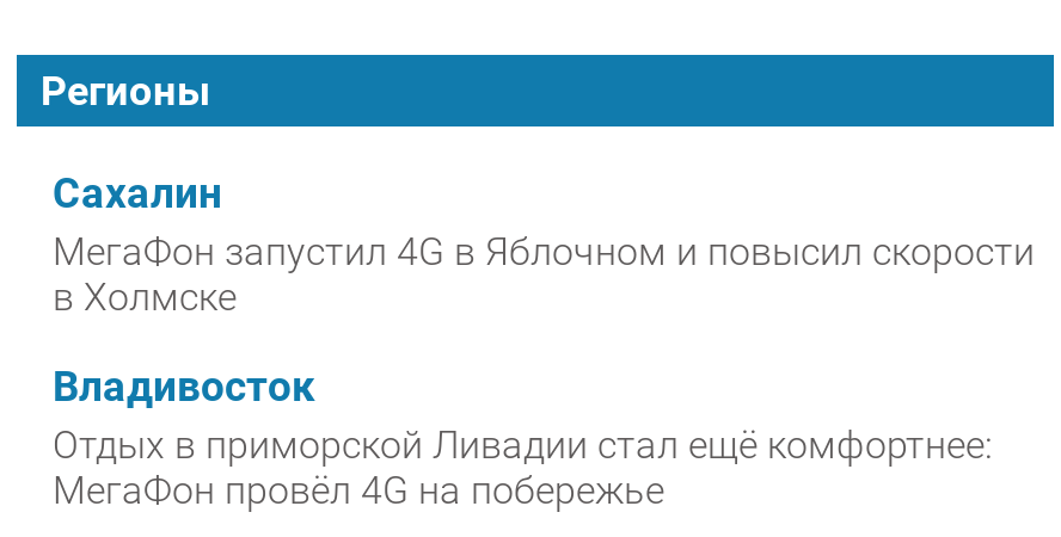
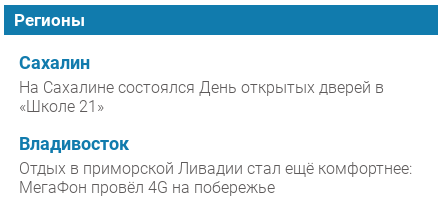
- МегаФон запустил 4G в Яблочном и повысил скорости
- в Холмске
+ На Сахалине состоялся День открытых дверей в
+ «Школе 21»
